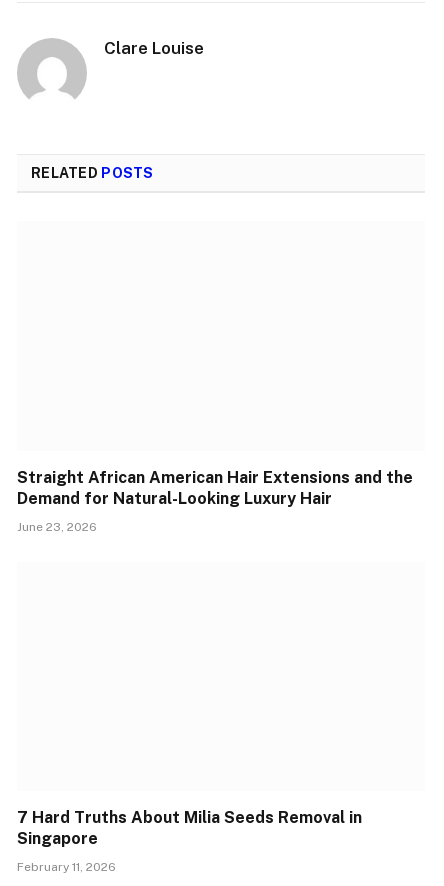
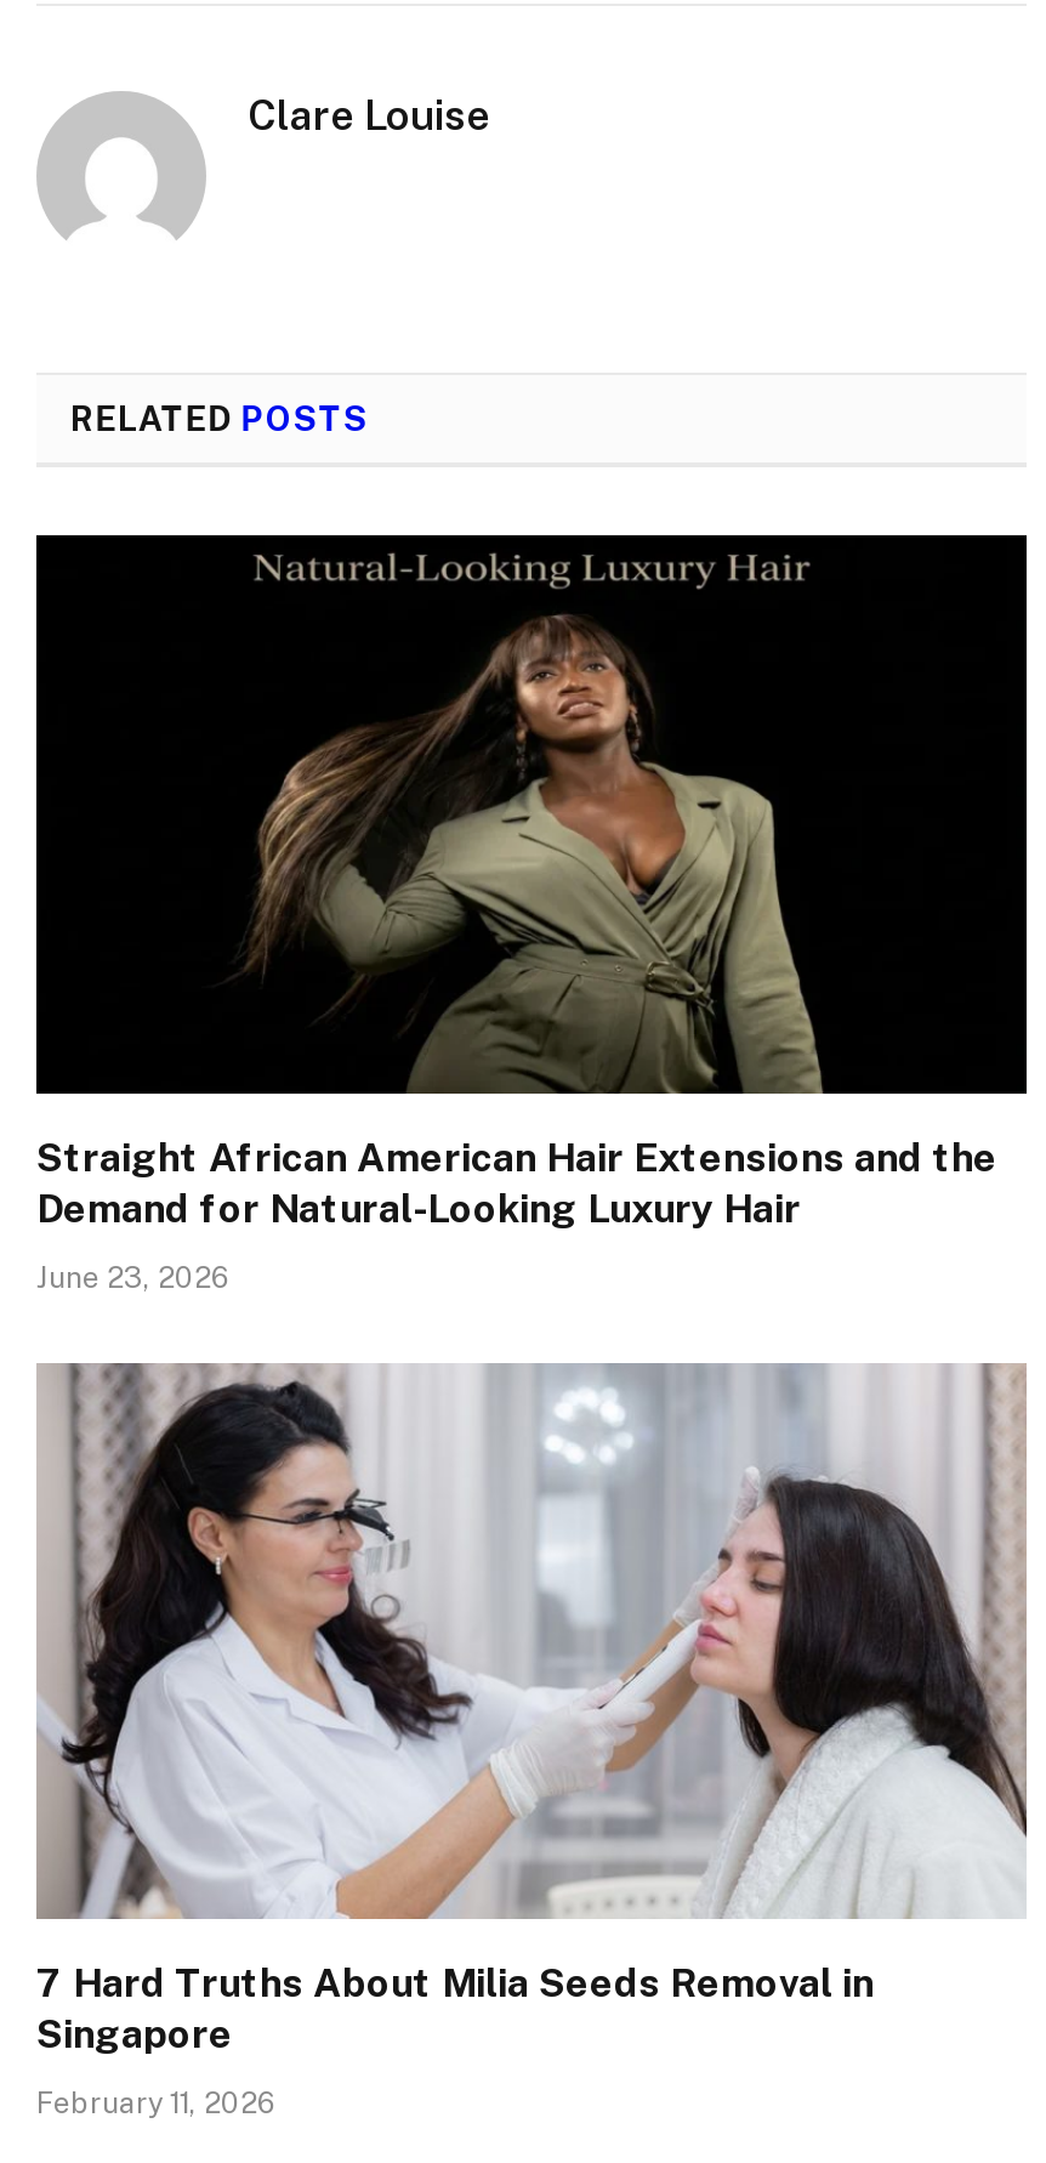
+ [image]

+ [image]
